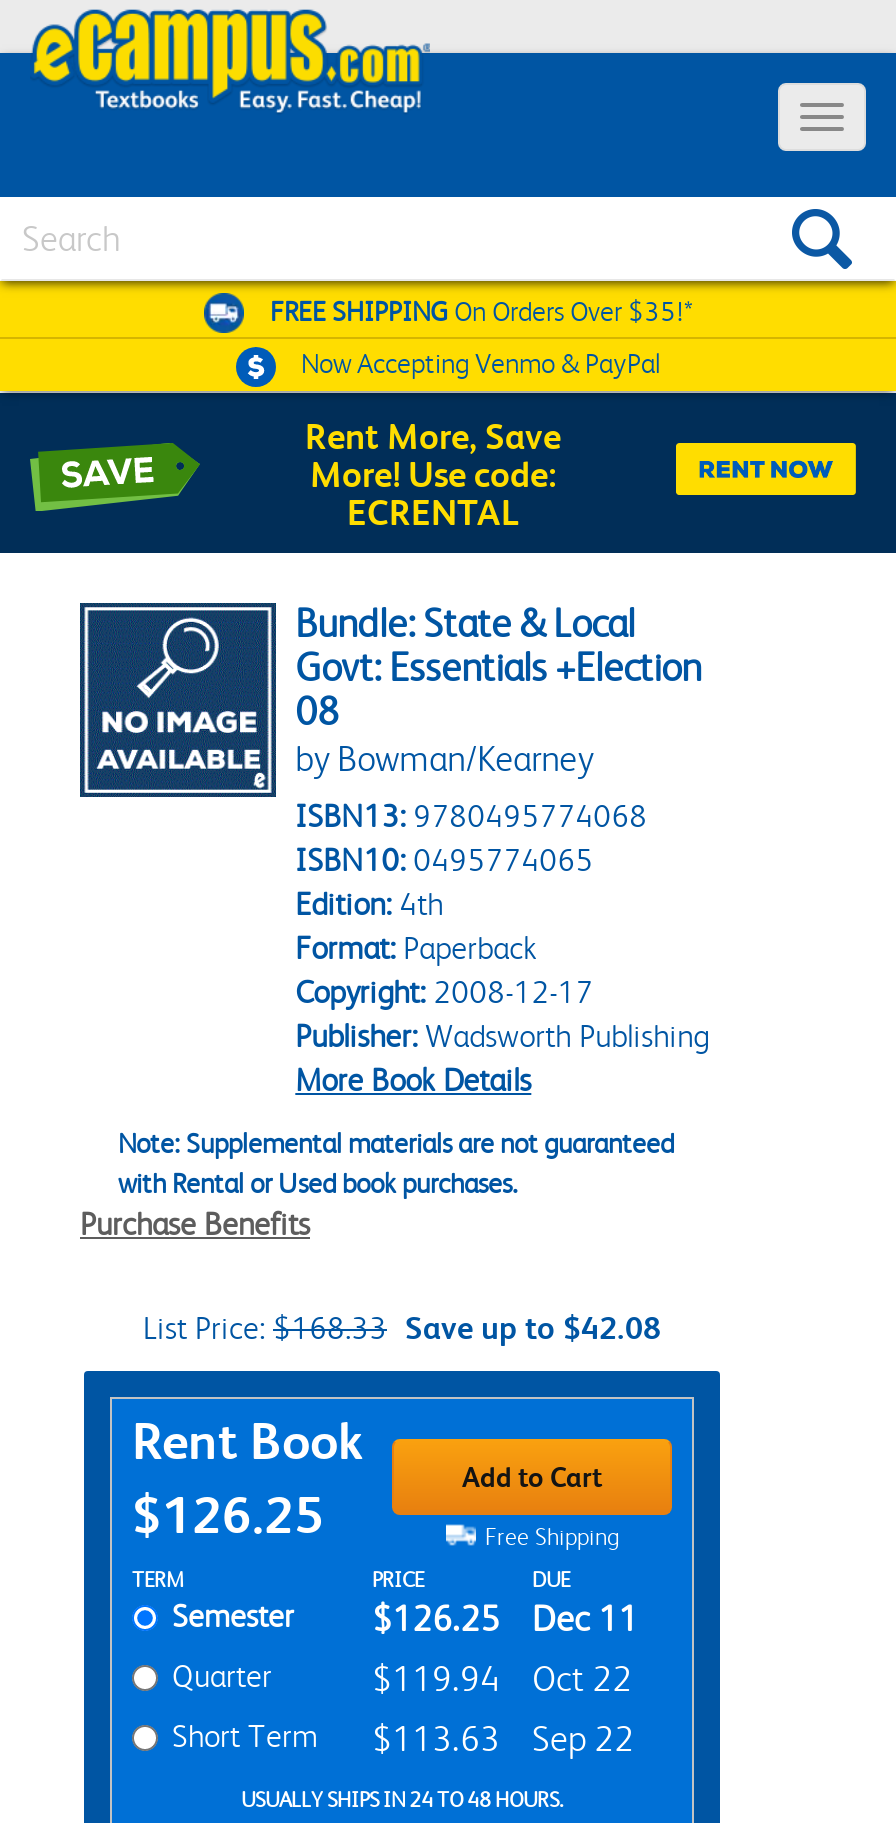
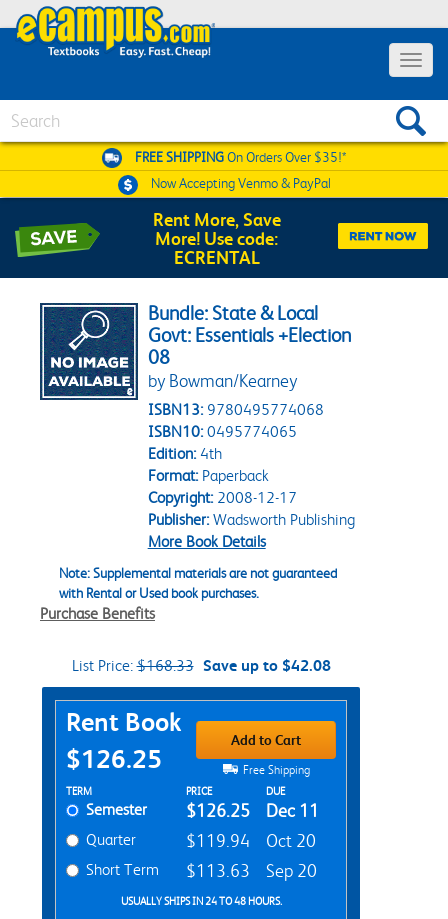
- $119.94 Oct 22
+ $119.94 Oct 20

- Short Term $113.63 Sep 22
+ Short Term $113.63 Sep 20
